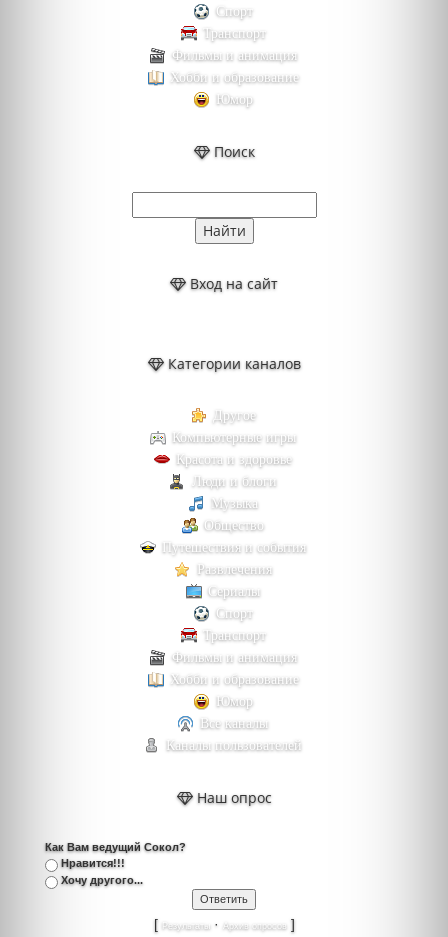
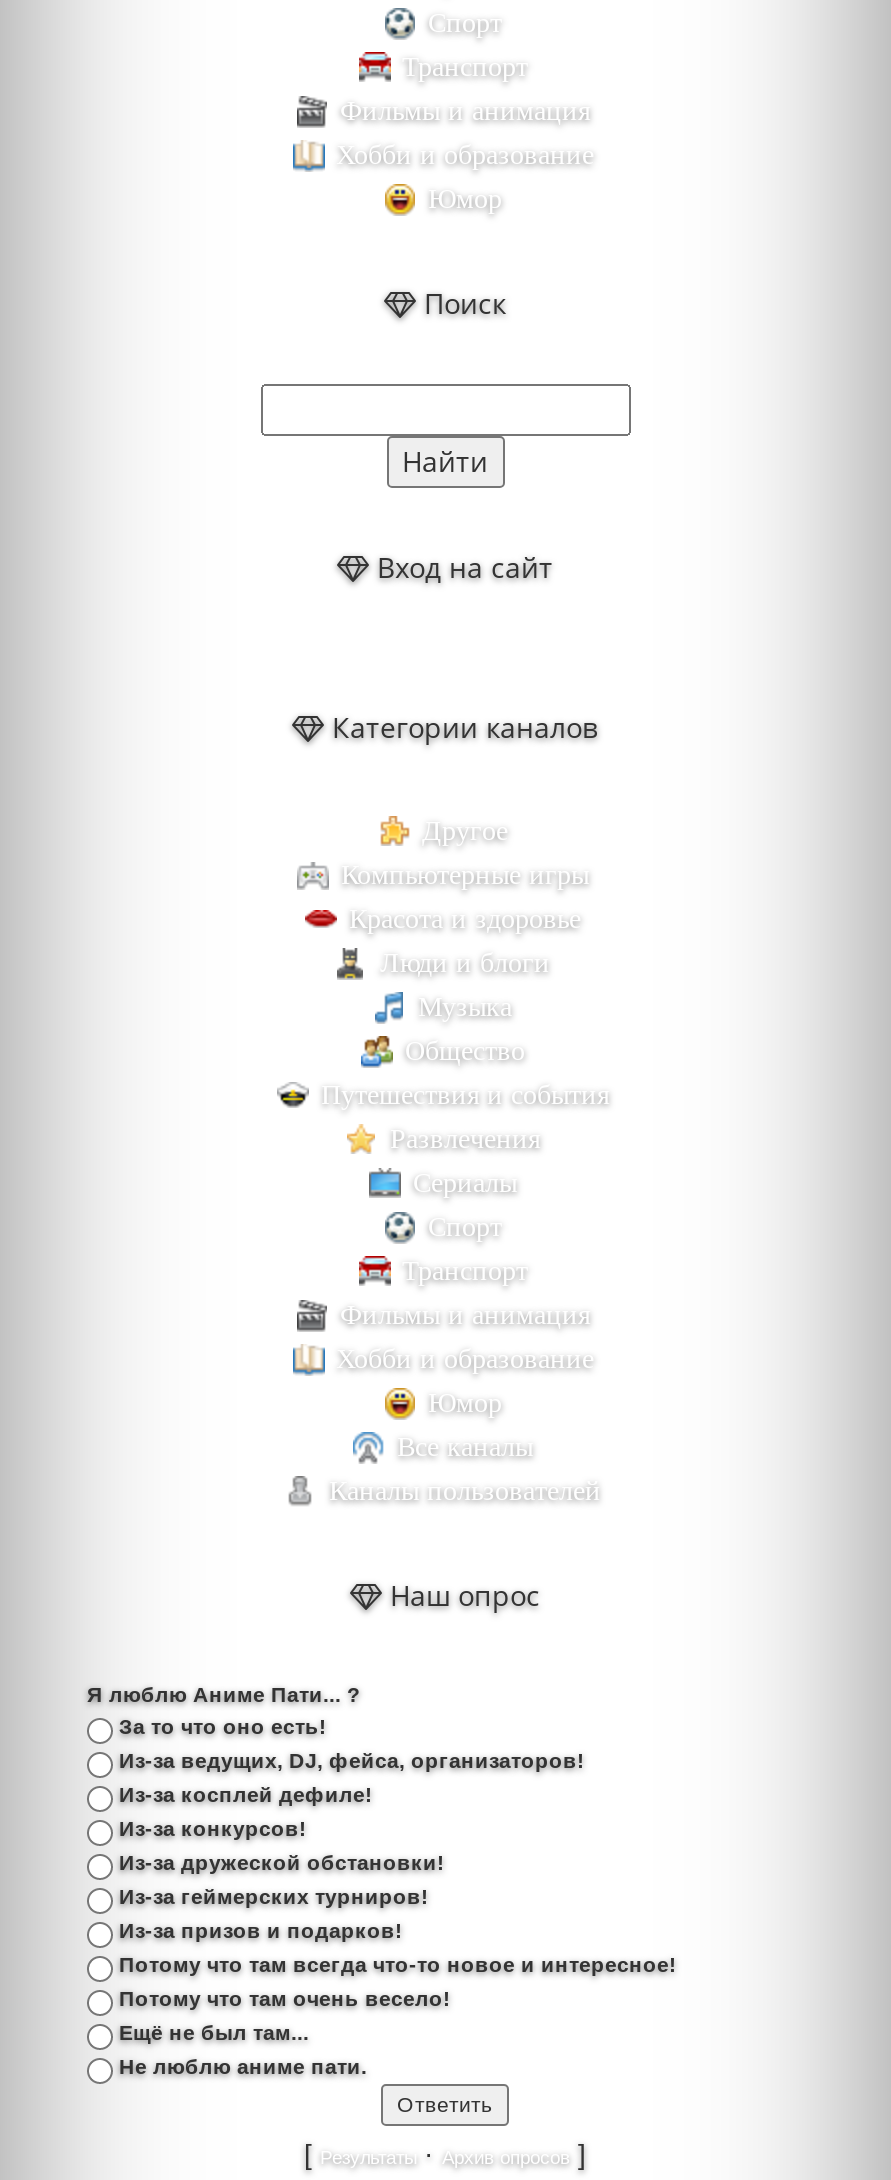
- Как Вам ведущий Сокол?
- Нравится!!!
- Хочу другого...
+ Я люблю Аниме Пати... ?
+ За то что оно есть!
+ Из-за ведущих, DJ, фейса, организаторов!
+ Из-за косплей дефиле!
+ Из-за конкурсов!
+ Из-за дружеской обстановки!
+ Из-за геймерских турниров!
+ Из-за призов и подарков!
+ Потому что там всегда что-то новое и интересное!
+ Потому что там очень весело!
+ Ещё не был там...
+ Не люблю аниме пати.
